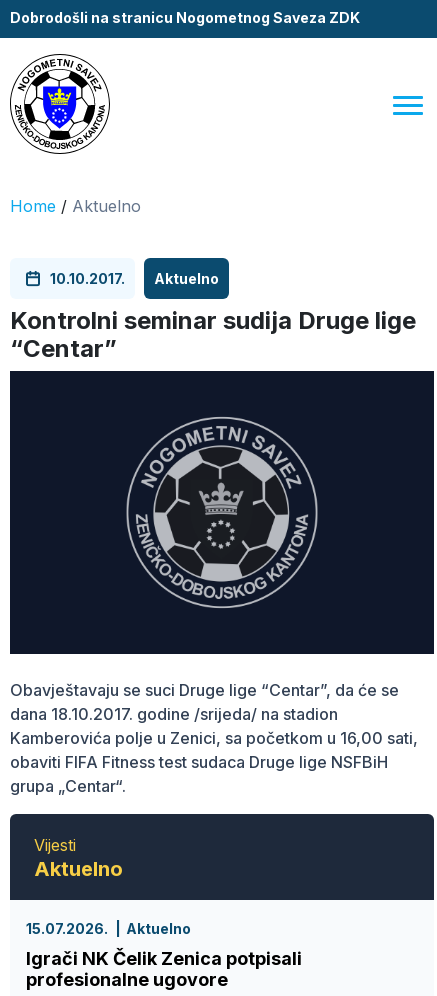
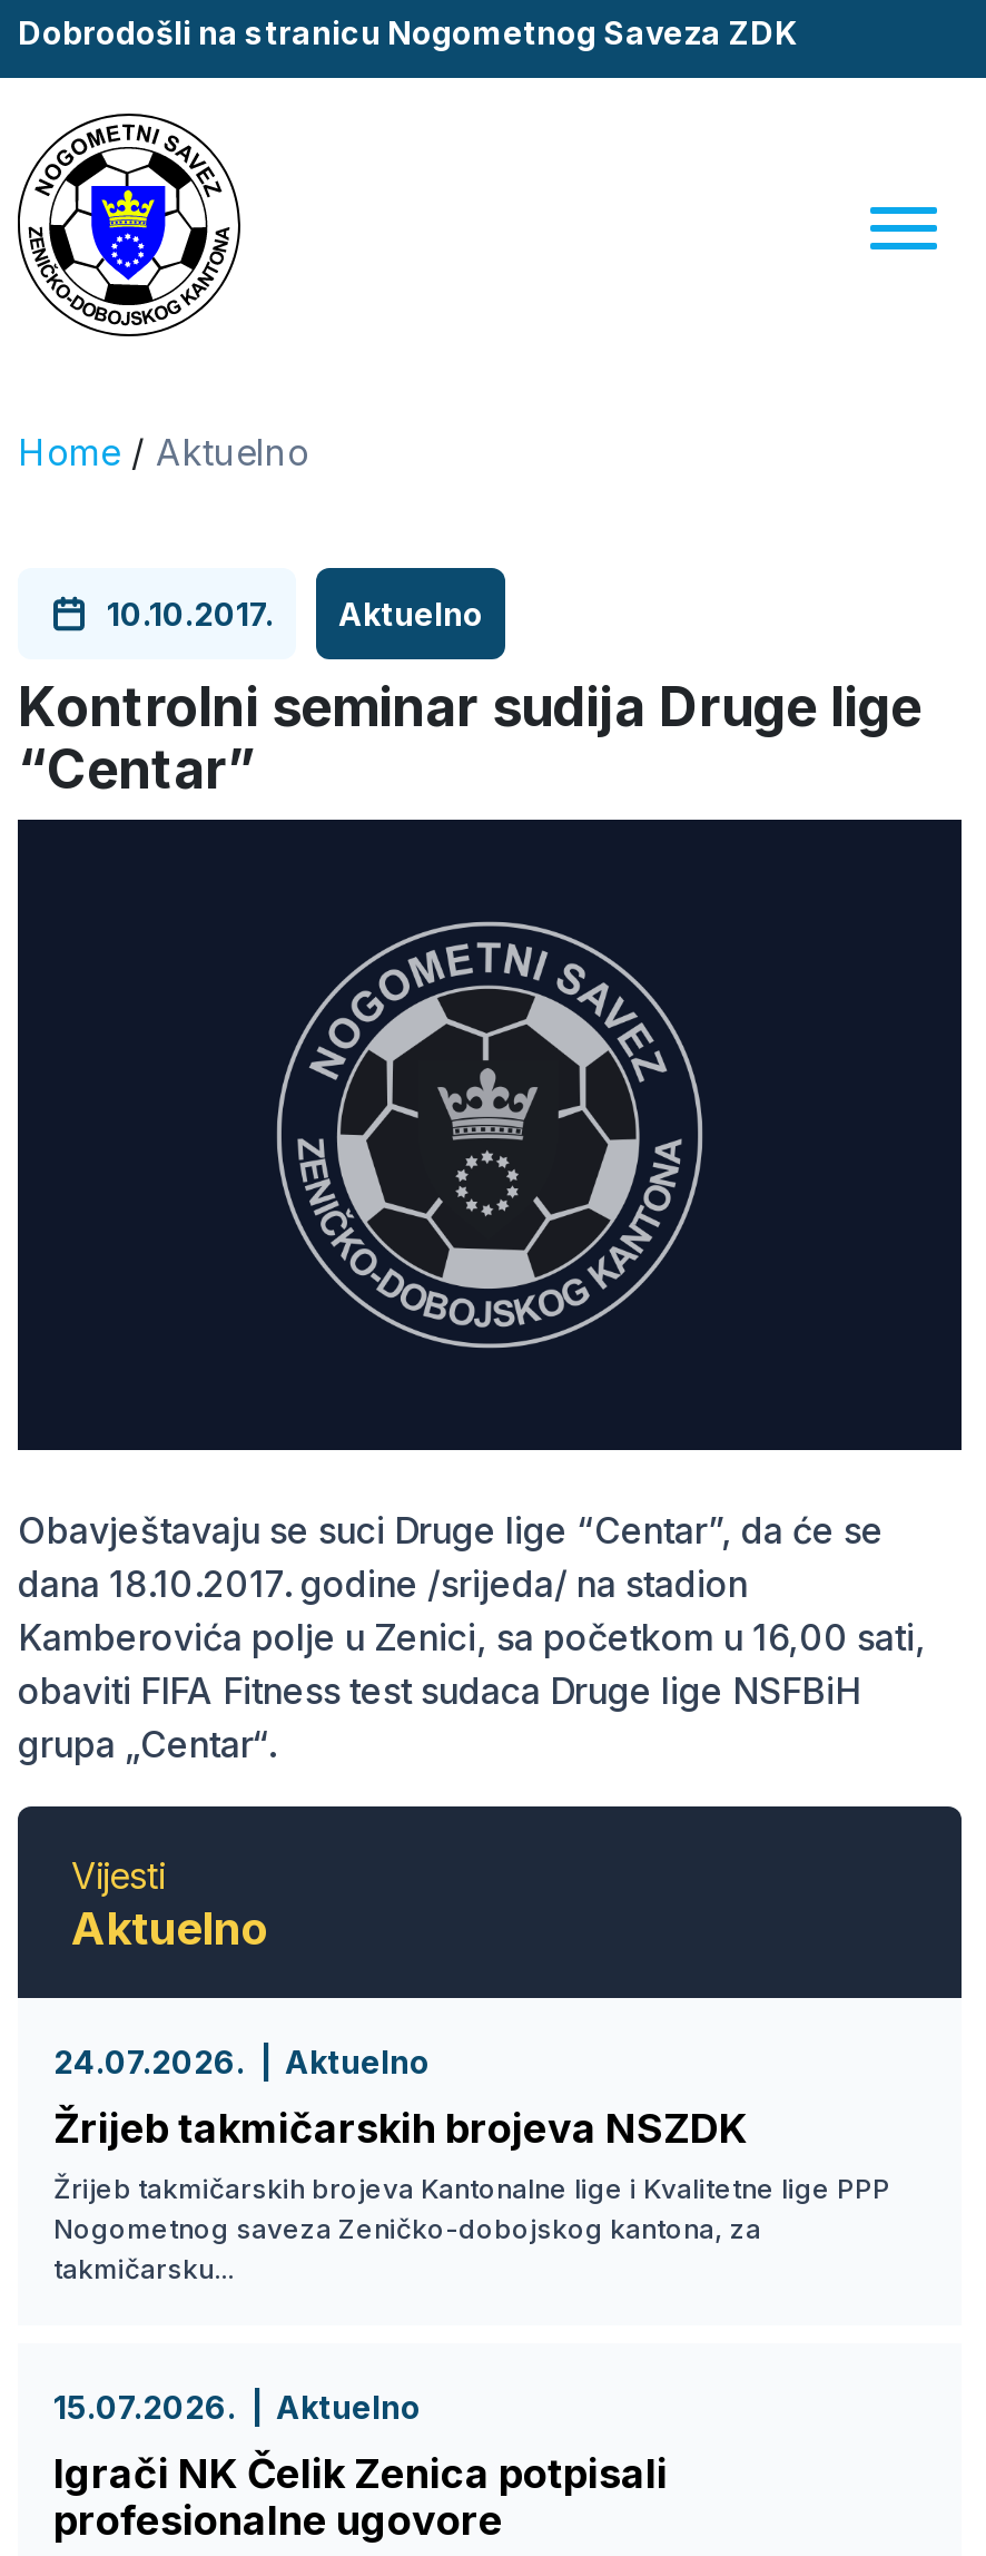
+ 24.07.2026.
+ Aktuelno
+ Žrijeb takmičarskih brojeva NSZDK
+ Žrijeb takmičarskih brojeva Kantonalne lige i Kvalitetne lige PPP
+ Nogometnog saveza Zeničko-dobojskog kantona, za
+ takmičarsku...
